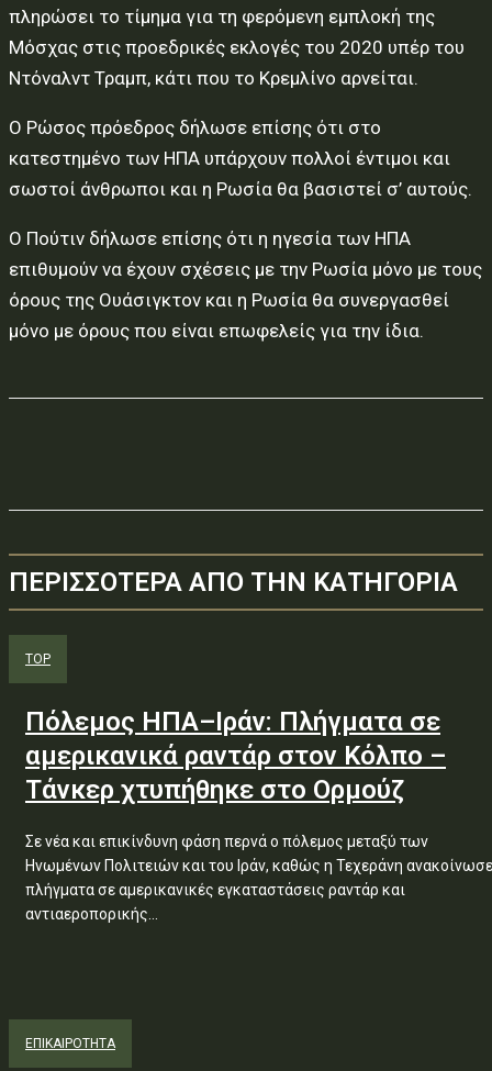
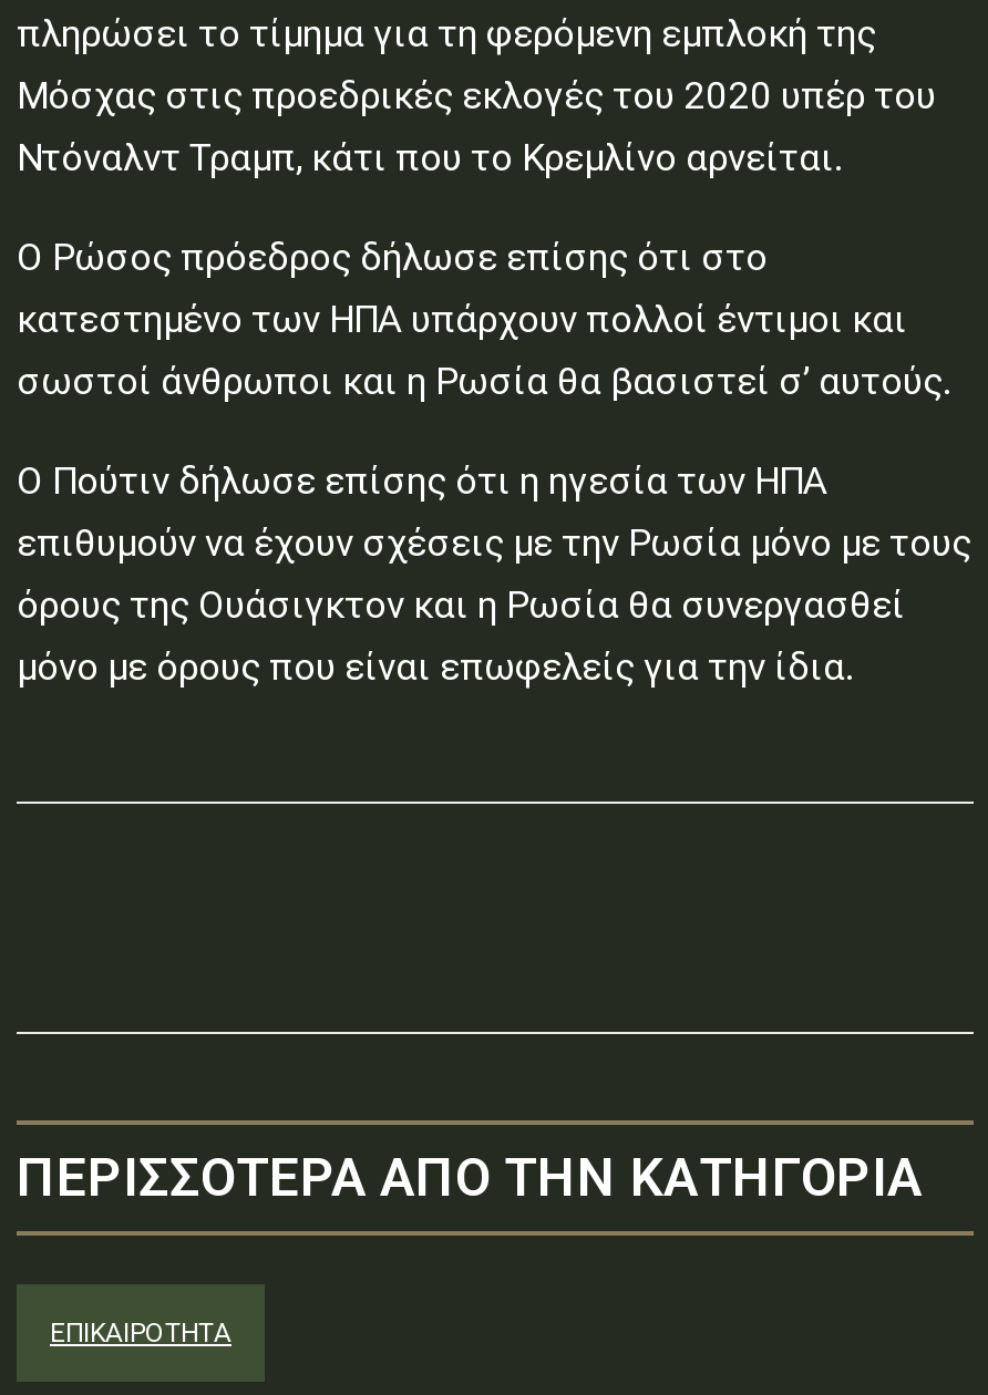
- TOP
- Πόλεμος ΗΠΑ–Ιράν: Πλήγματα σε
- αμερικανικά ραντάρ στον Κόλπο –
- Τάνκερ χτυπήθηκε στο Ορμούζ
- Σε νέα και επικίνδυνη φάση περνά ο πόλεμος μεταξύ των
- Ηνωμένων Πολιτειών και του Ιράν, καθώς η Τεχεράνη ανακοίνωσε
- πλήγματα σε αμερικανικές εγκαταστάσεις ραντάρ και
- αντιαεροπορικής...
